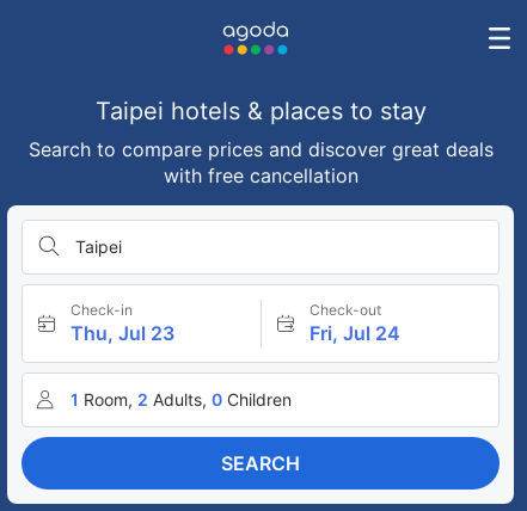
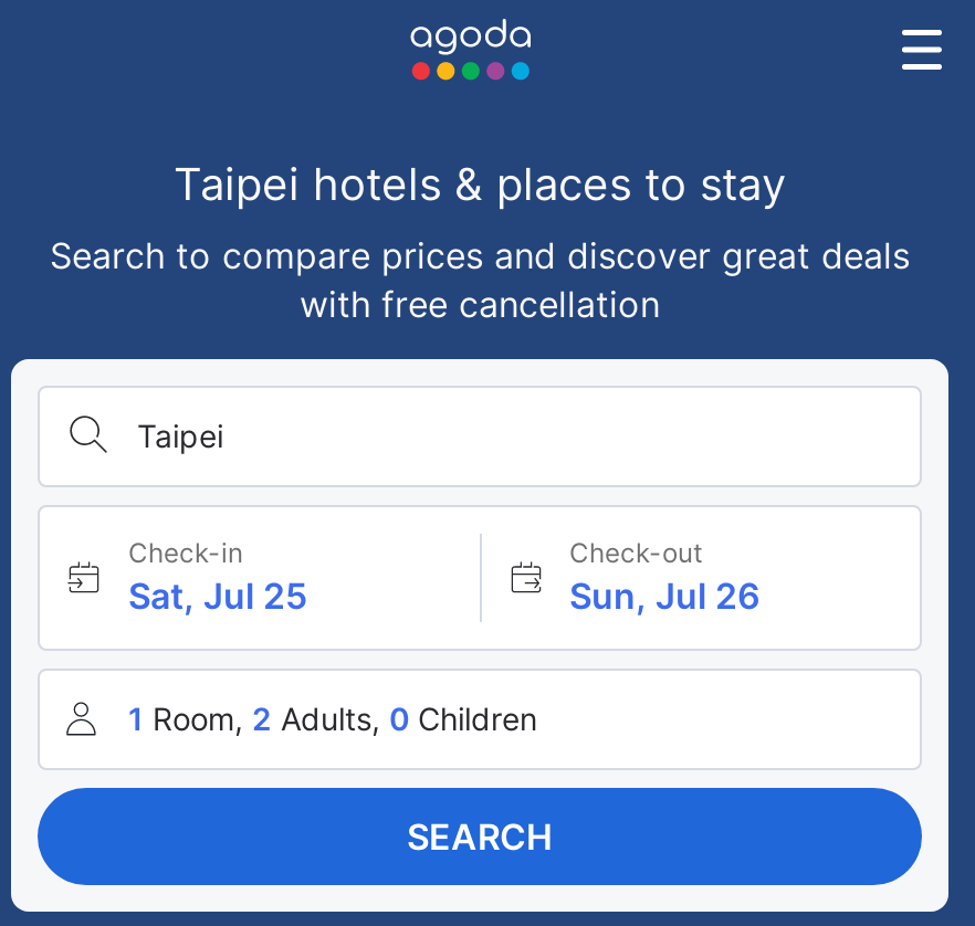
- Thu, Jul 23
+ Sat, Jul 25

- Fri, Jul 24
+ Sun, Jul 26
